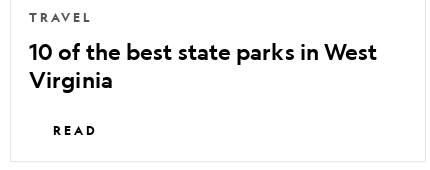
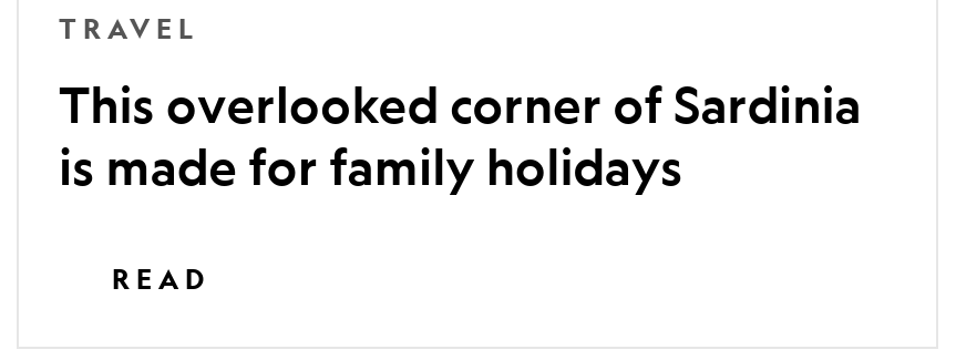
- 10 of the best state parks in West
- Virginia
+ This overlooked corner of Sardinia
+ is made for family holidays
